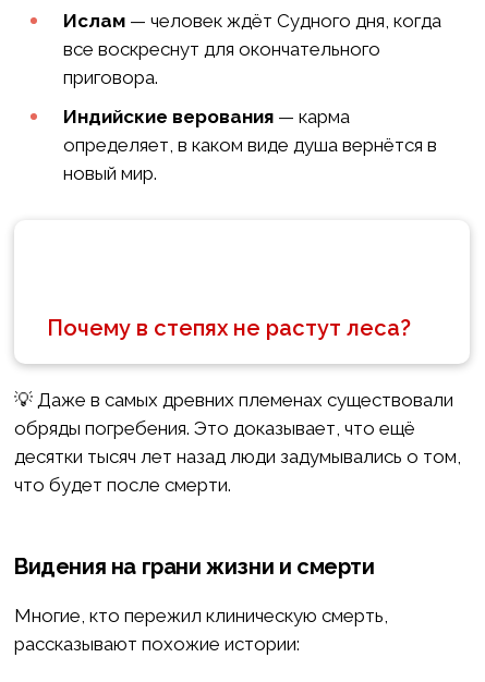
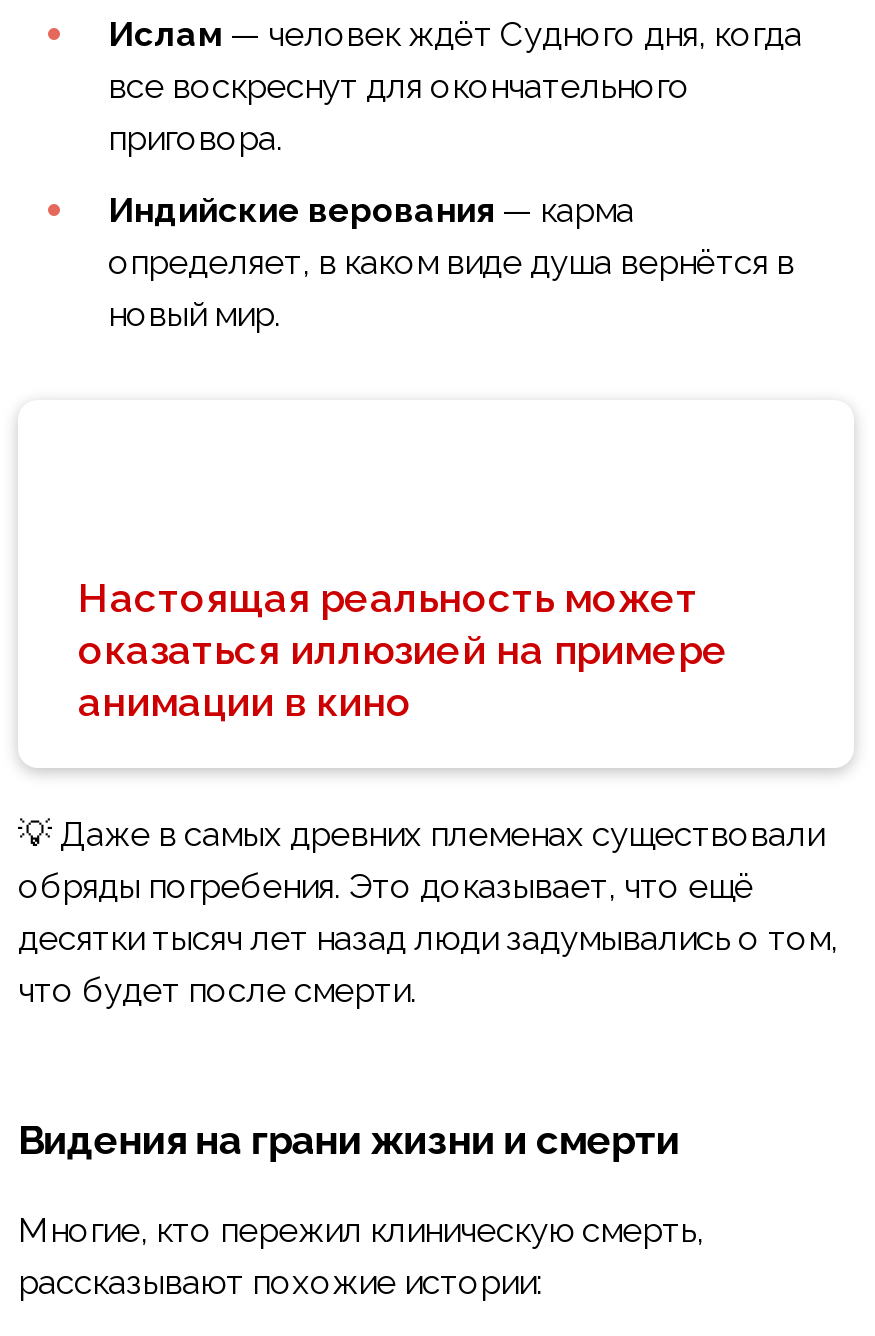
- Почему в степях не растут леса?
+ Настоящая реальность может
+ оказаться иллюзией на примере
+ анимации в кино
